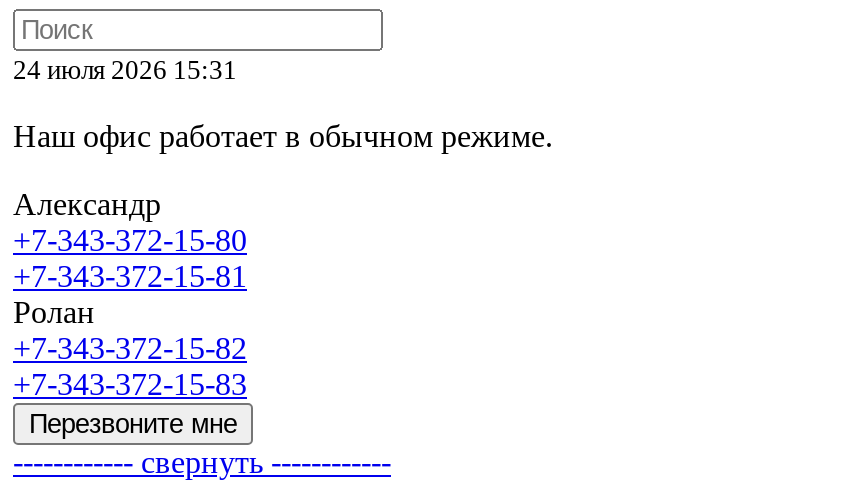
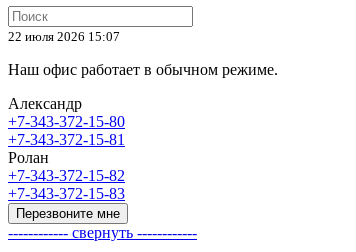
- 24 июля 2026 15:31
+ 22 июля 2026 15:07
